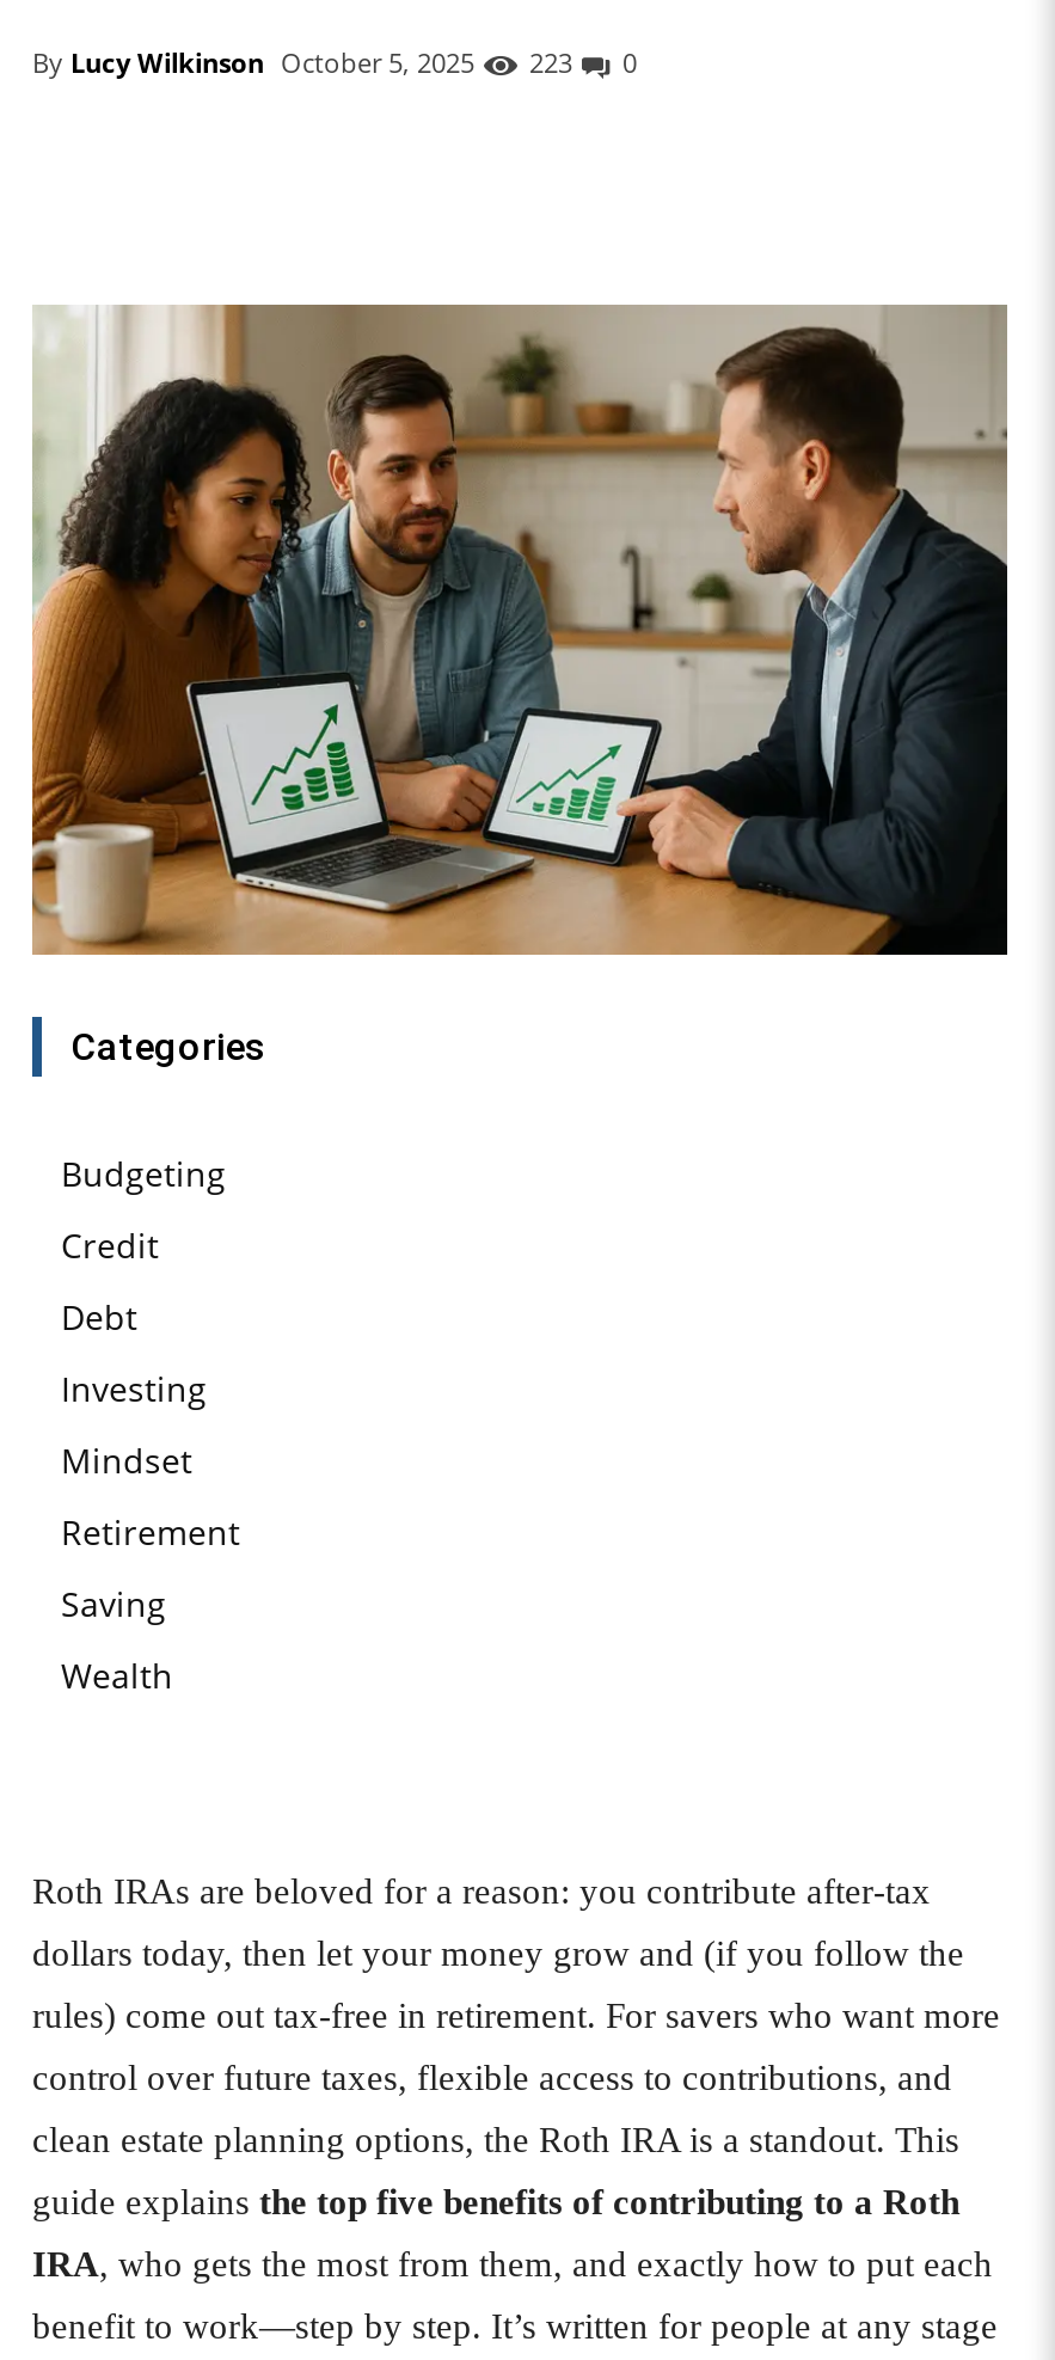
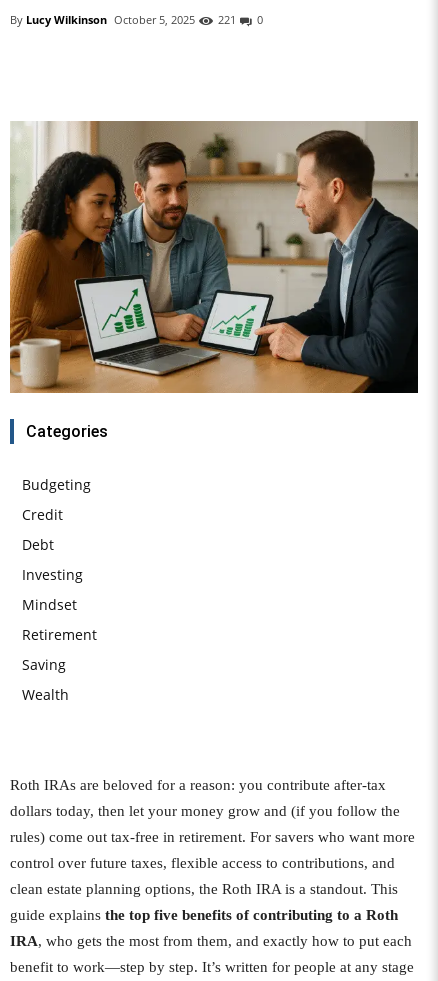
- By Lucy Wilkinson October 5, 2025 223 0
+ By Lucy Wilkinson October 5, 2025 221 0
